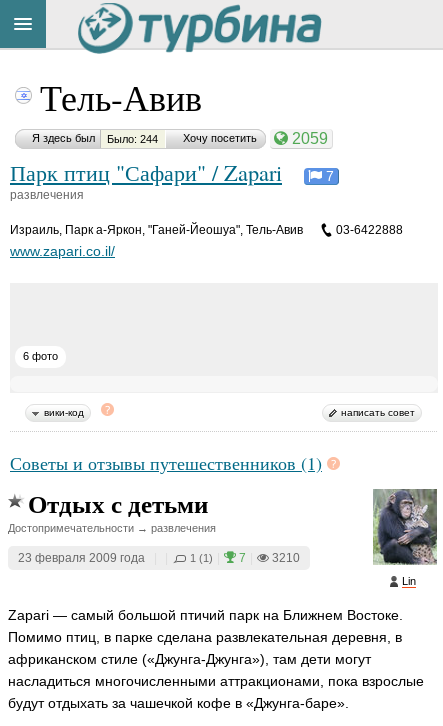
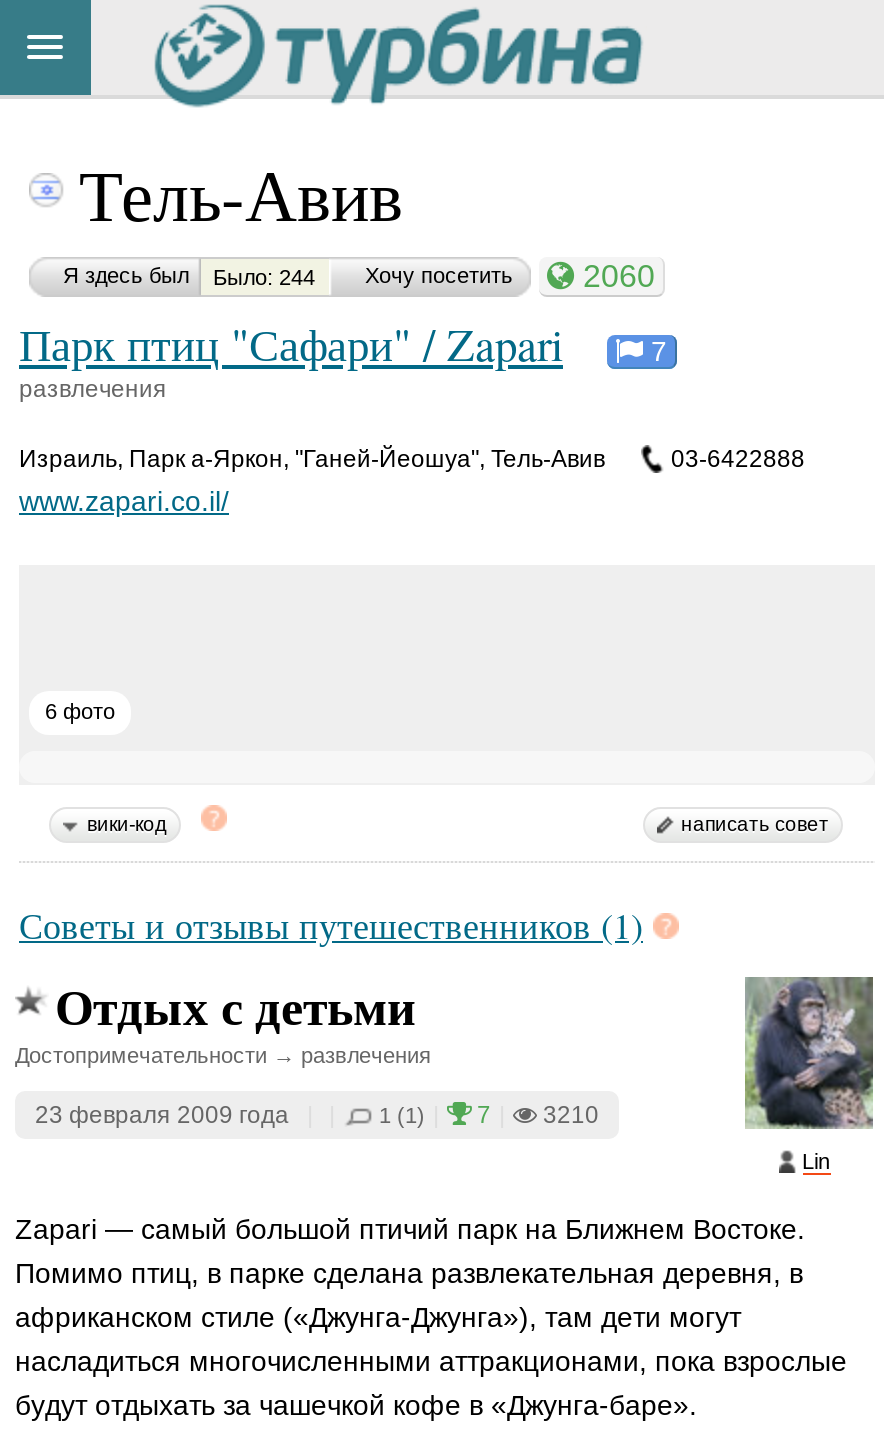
- 2059
+ 2060
